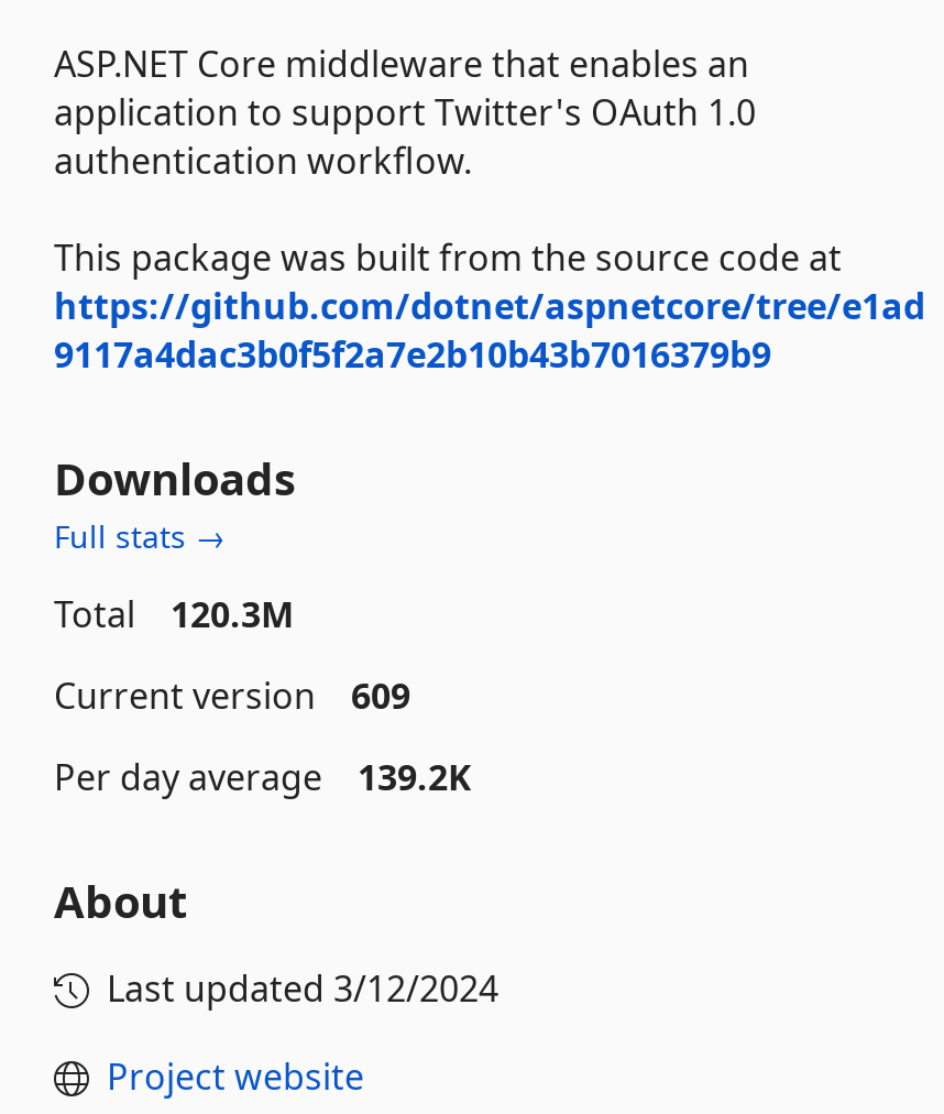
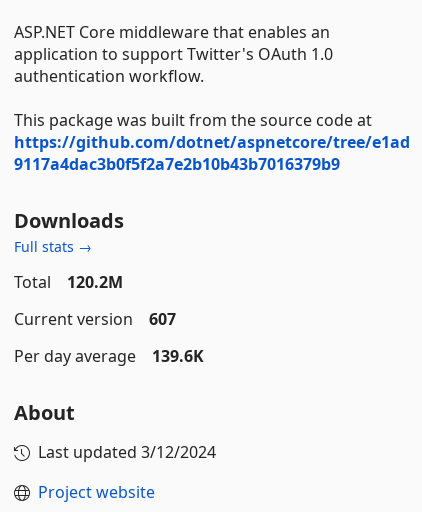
- Total 120.3M
+ Total 120.2M

- Current version 609
+ Current version 607

- Per day average 139.2K
+ Per day average 139.6K
